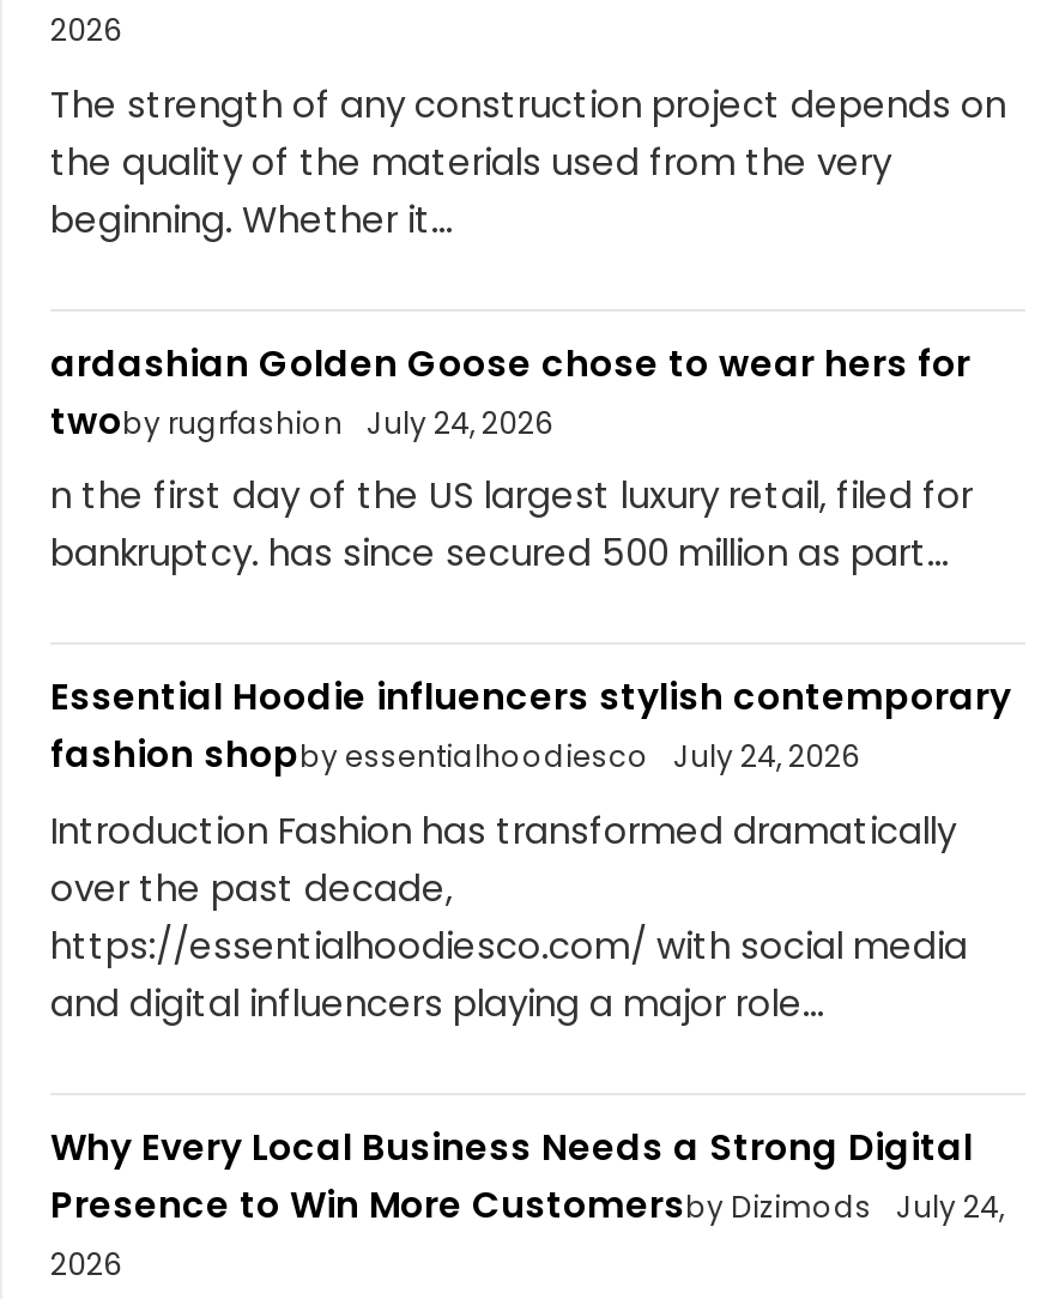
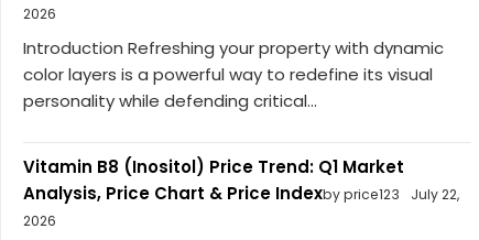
- The strength of any construction project depends on
- the quality of the materials used from the very
- beginning. Whether it...
- ardashian Golden Goose chose to wear hers for
- twoby rugrfashion July 24, 2026
- n the first day of the US largest luxury retail, filed for
- bankruptcy. has since secured 500 million as part...
- Essential Hoodie influencers stylish contemporary
- fashion shopby essentialhoodiesco July 24, 2026
- Introduction Fashion has transformed dramatically
- over the past decade,
- https://essentialhoodiesco.com/ with social media
- and digital influencers playing a major role...
- Why Every Local Business Needs a Strong Digital
- Presence to Win More Customersby Dizimods July 24,
+ Introduction Refreshing your property with dynamic
+ color layers is a powerful way to redefine its visual
+ personality while defending critical...
+ Vitamin B8 (Inositol) Price Trend: Q1 Market
+ Analysis, Price Chart & Price Indexby price123 July 22,
